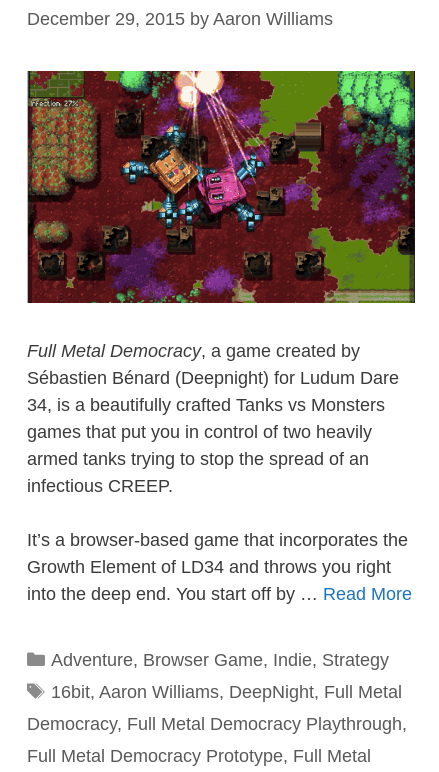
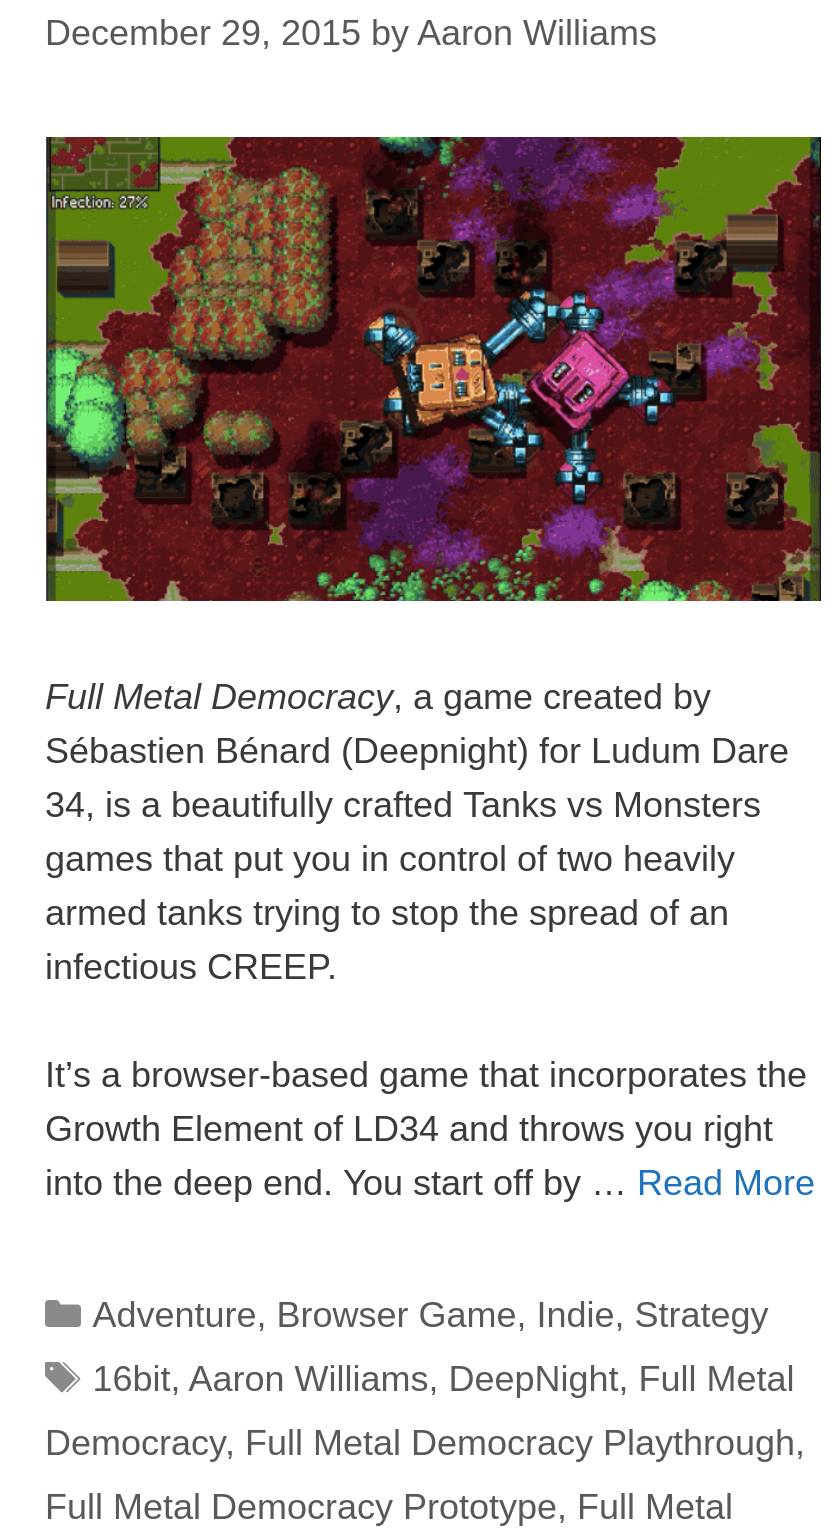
- [image]
+ [image]
